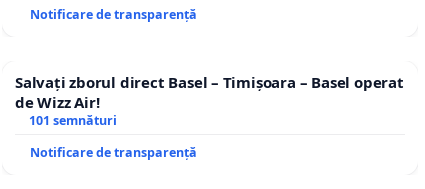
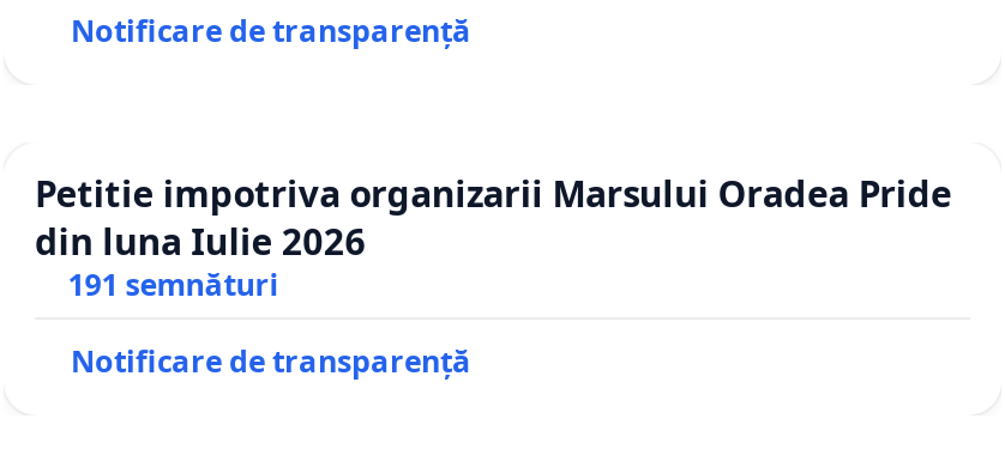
- Salvați zborul direct Basel – Timișoara – Basel operat
- de Wizz Air!
- 101 semnături
+ Petitie impotriva organizarii Marsului Oradea Pride
+ din luna Iulie 2026
+ 191 semnături
